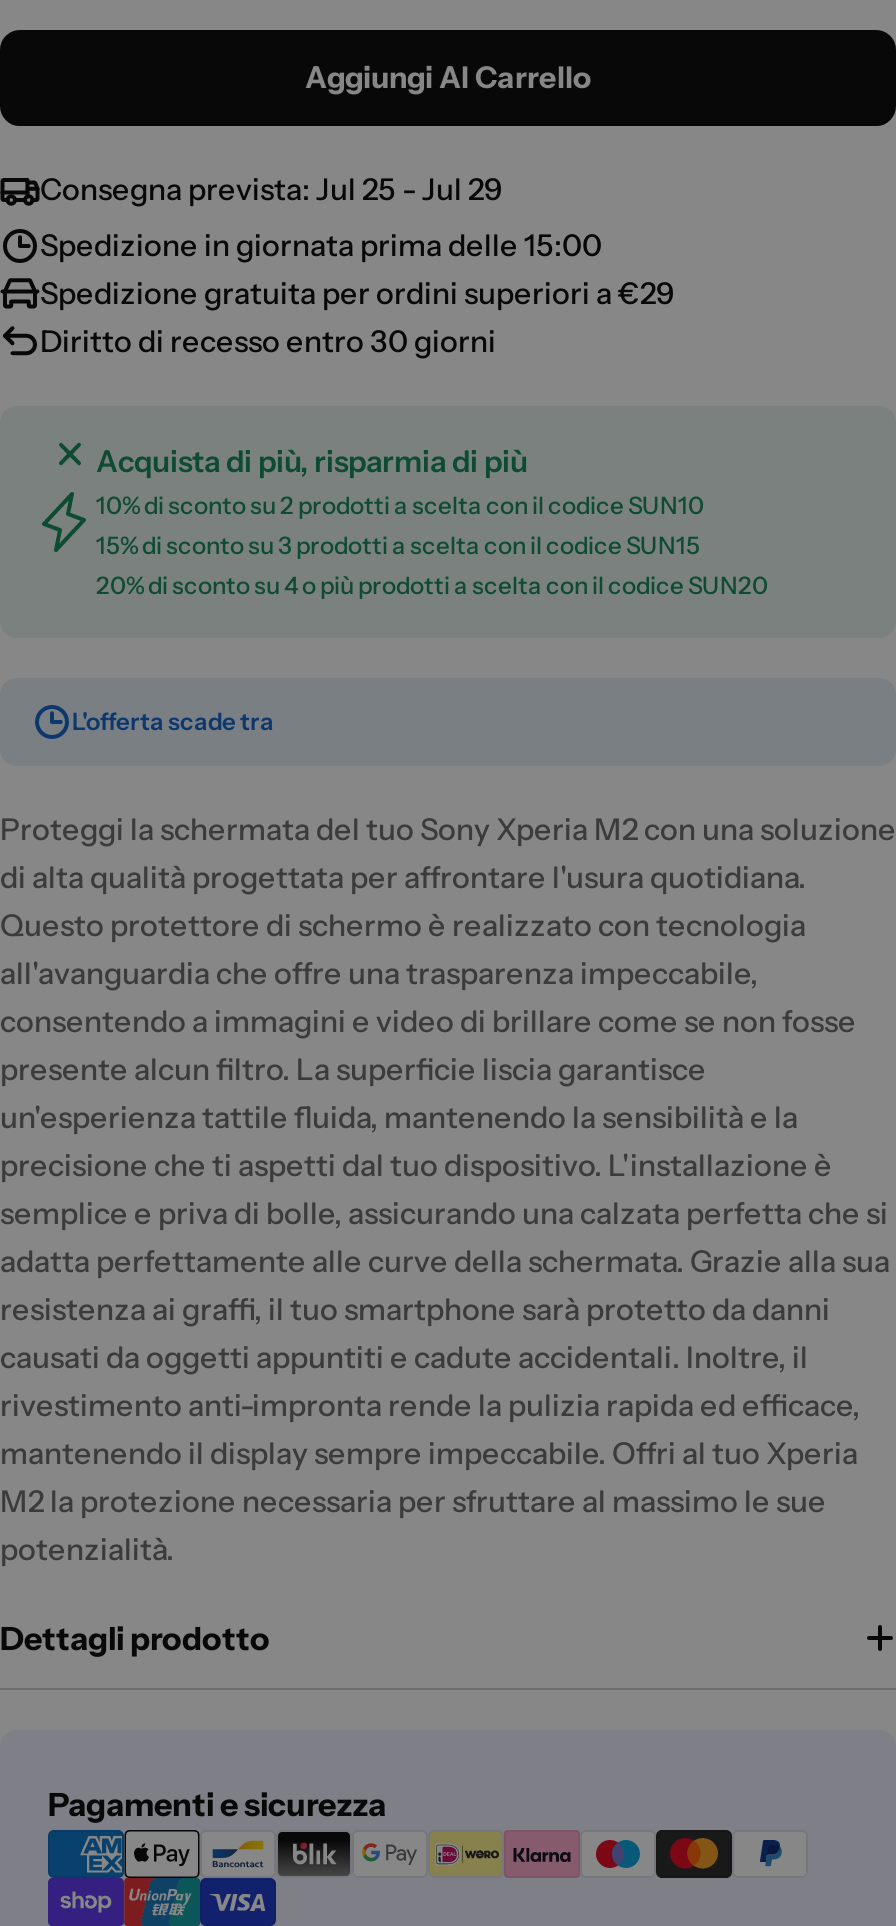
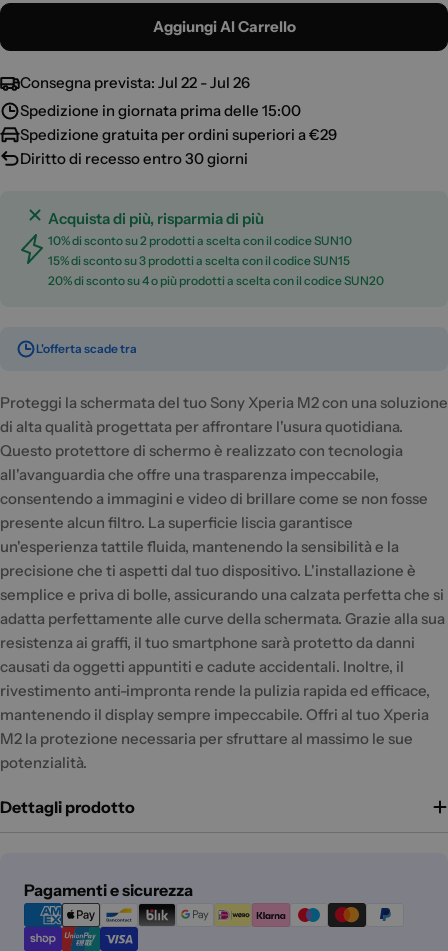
- Consegna prevista: Jul 25 - Jul 29
+ Consegna prevista: Jul 22 - Jul 26
